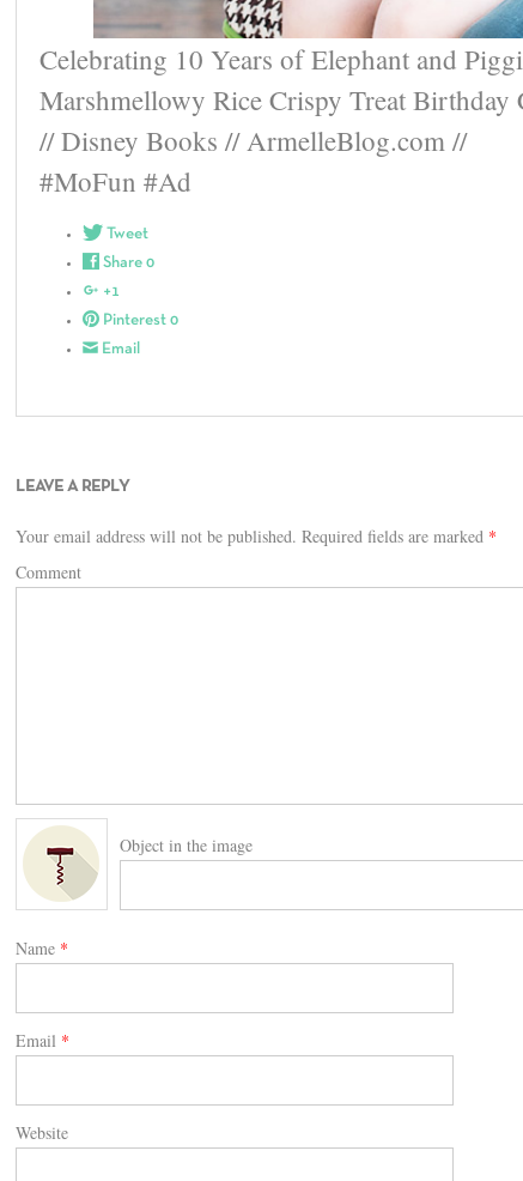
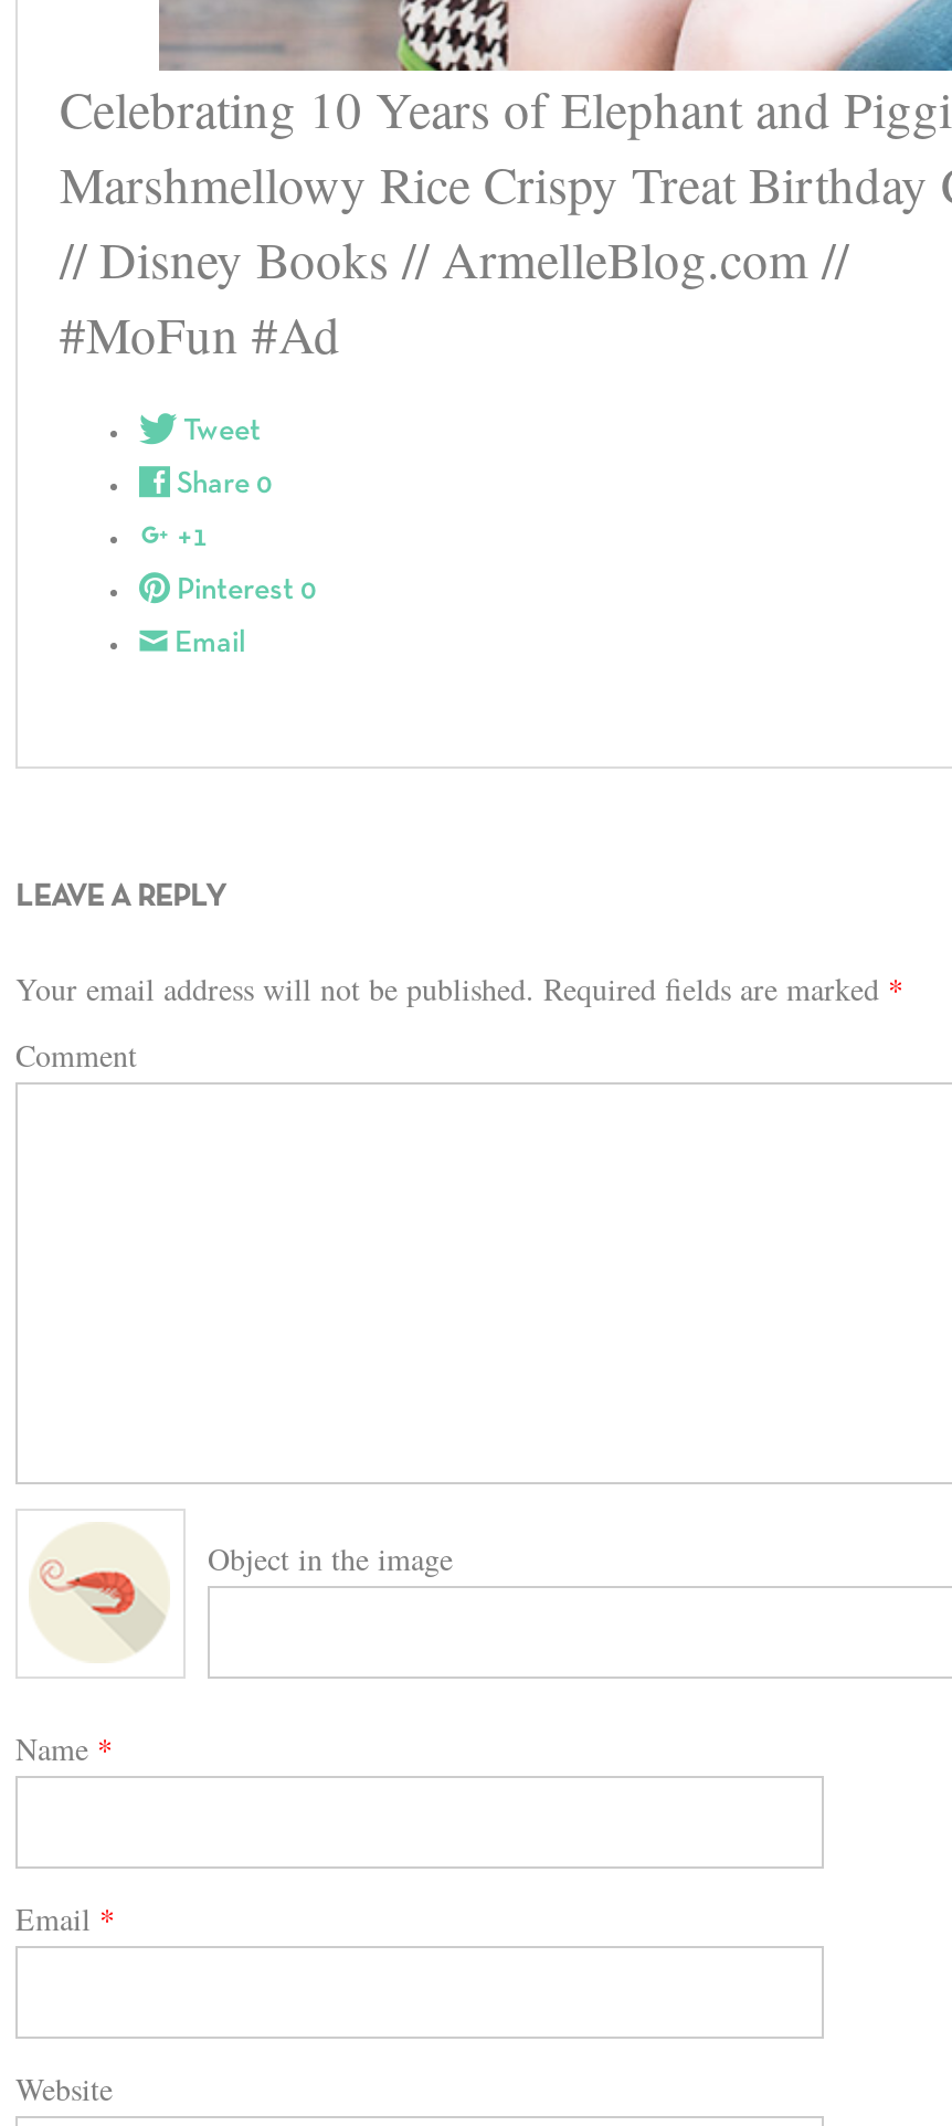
- [image]
+ [image]
